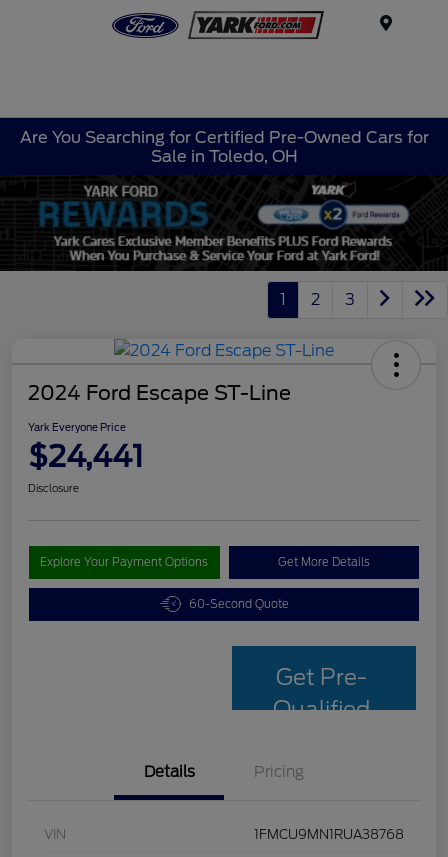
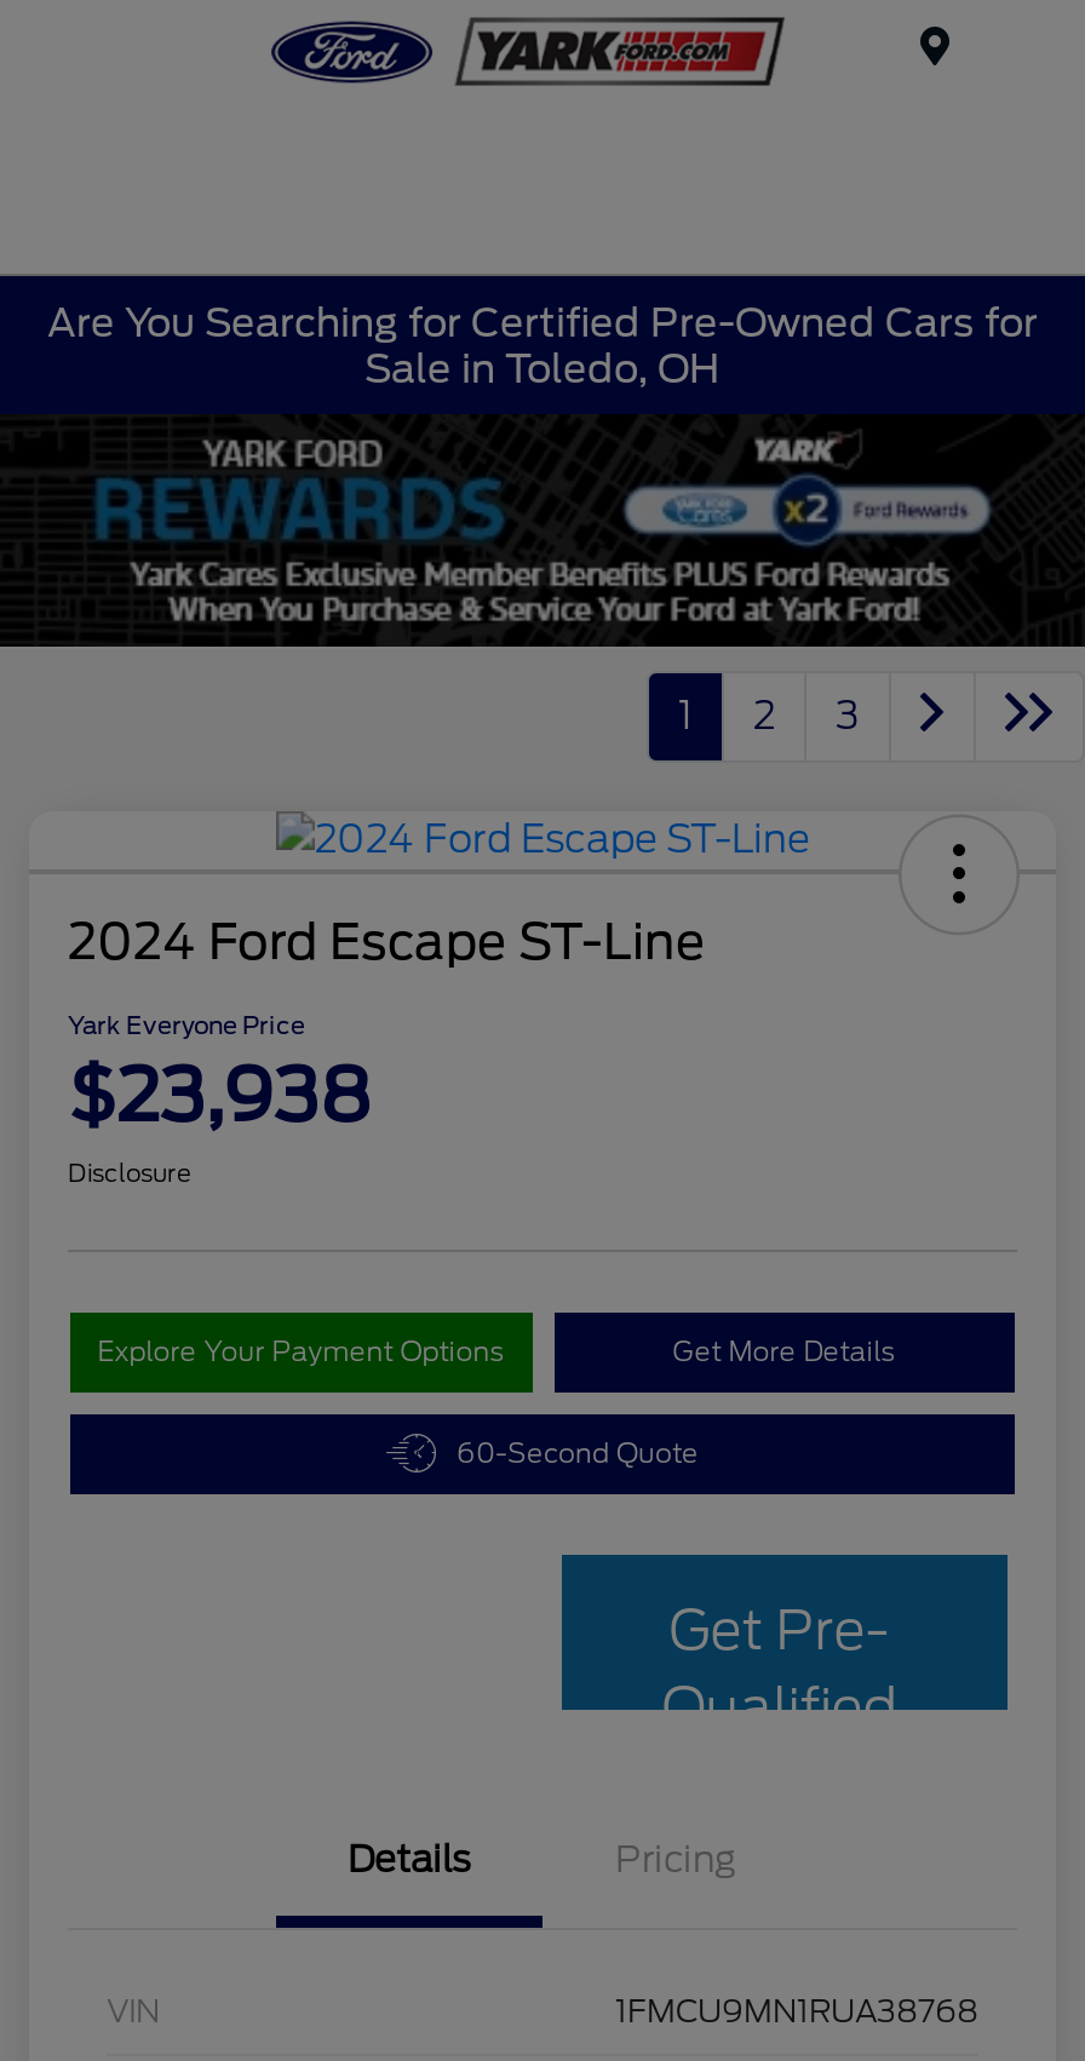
- $24,441
+ $23,938
